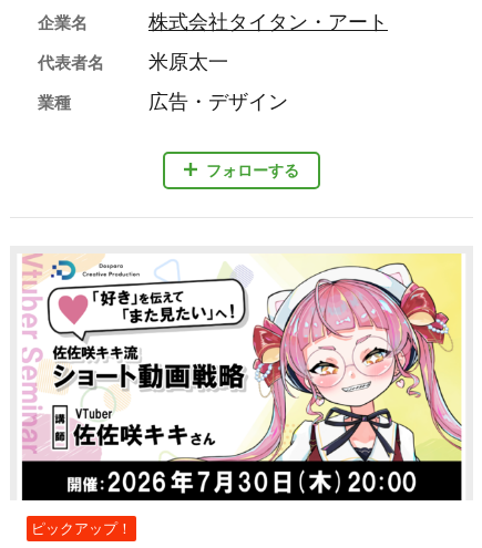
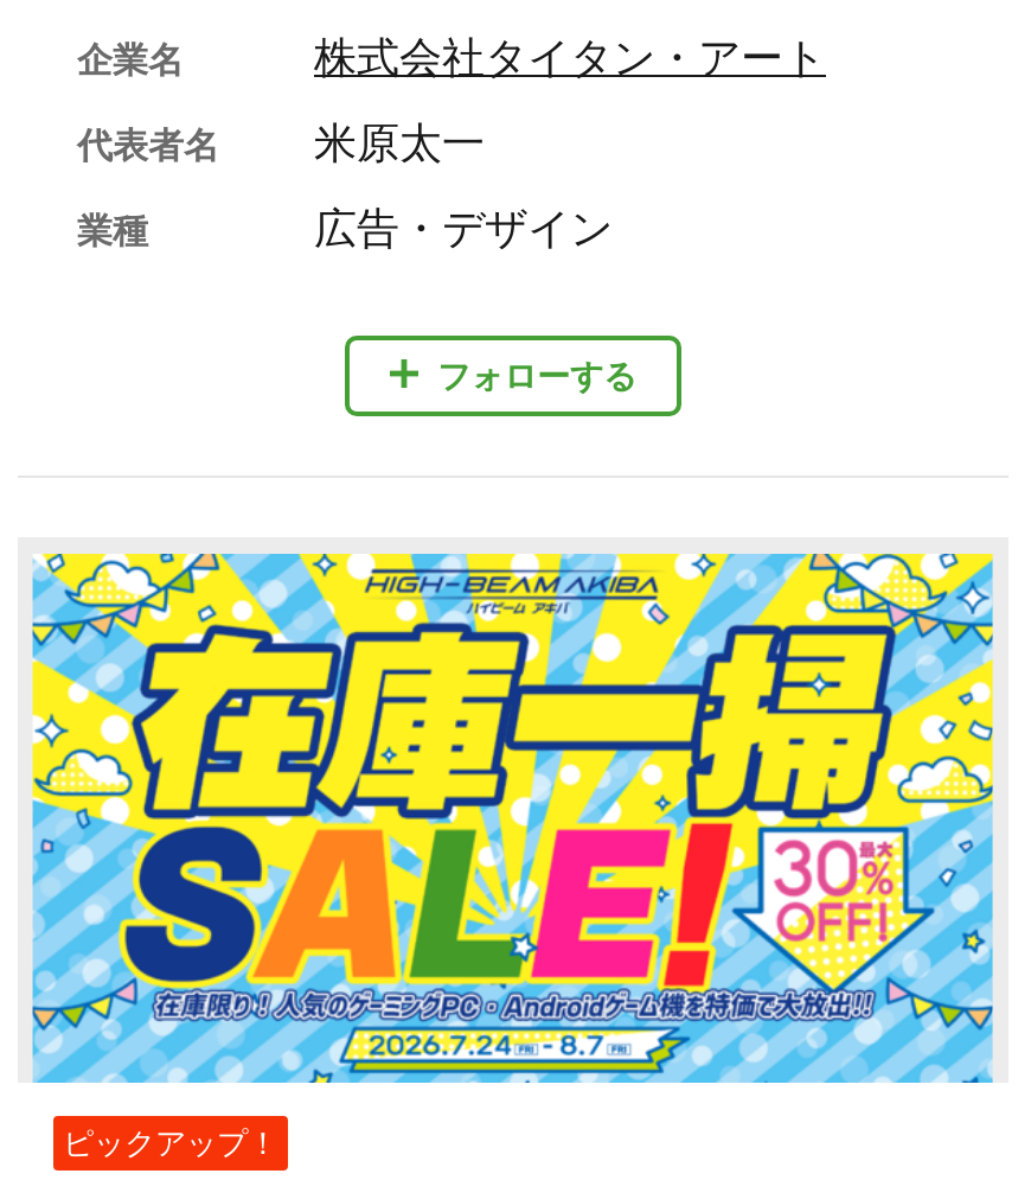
- [image]
+ [image]
